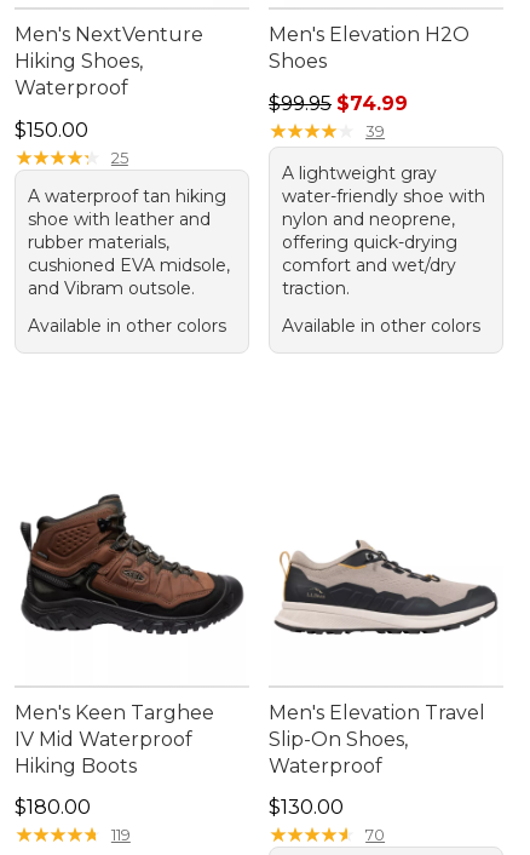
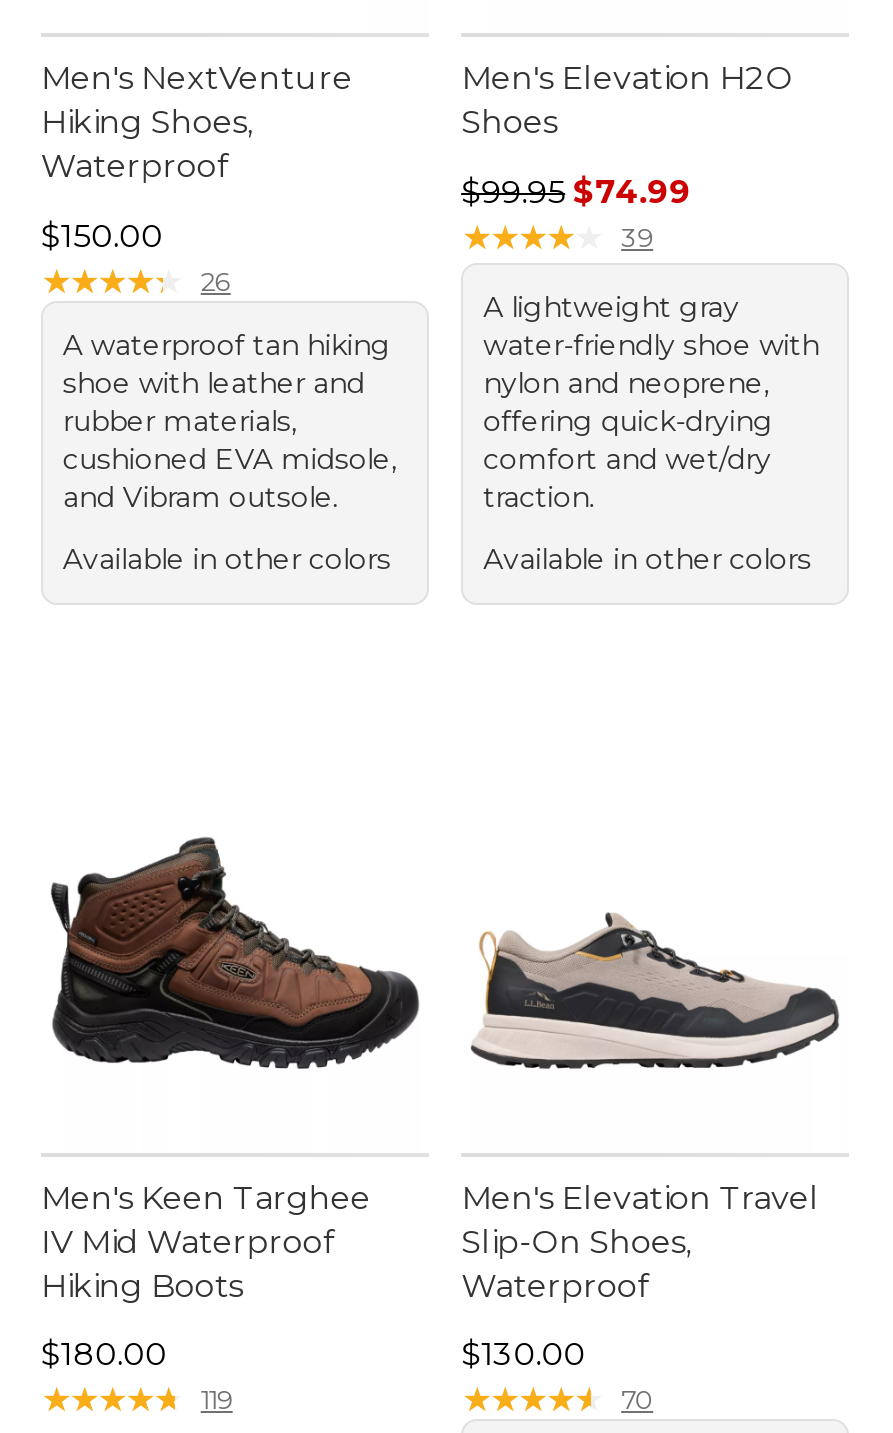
- 25
+ 26
